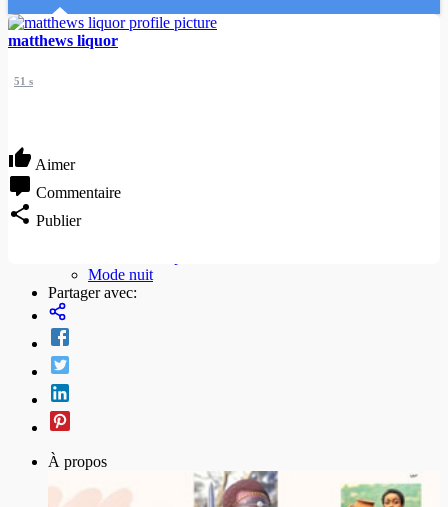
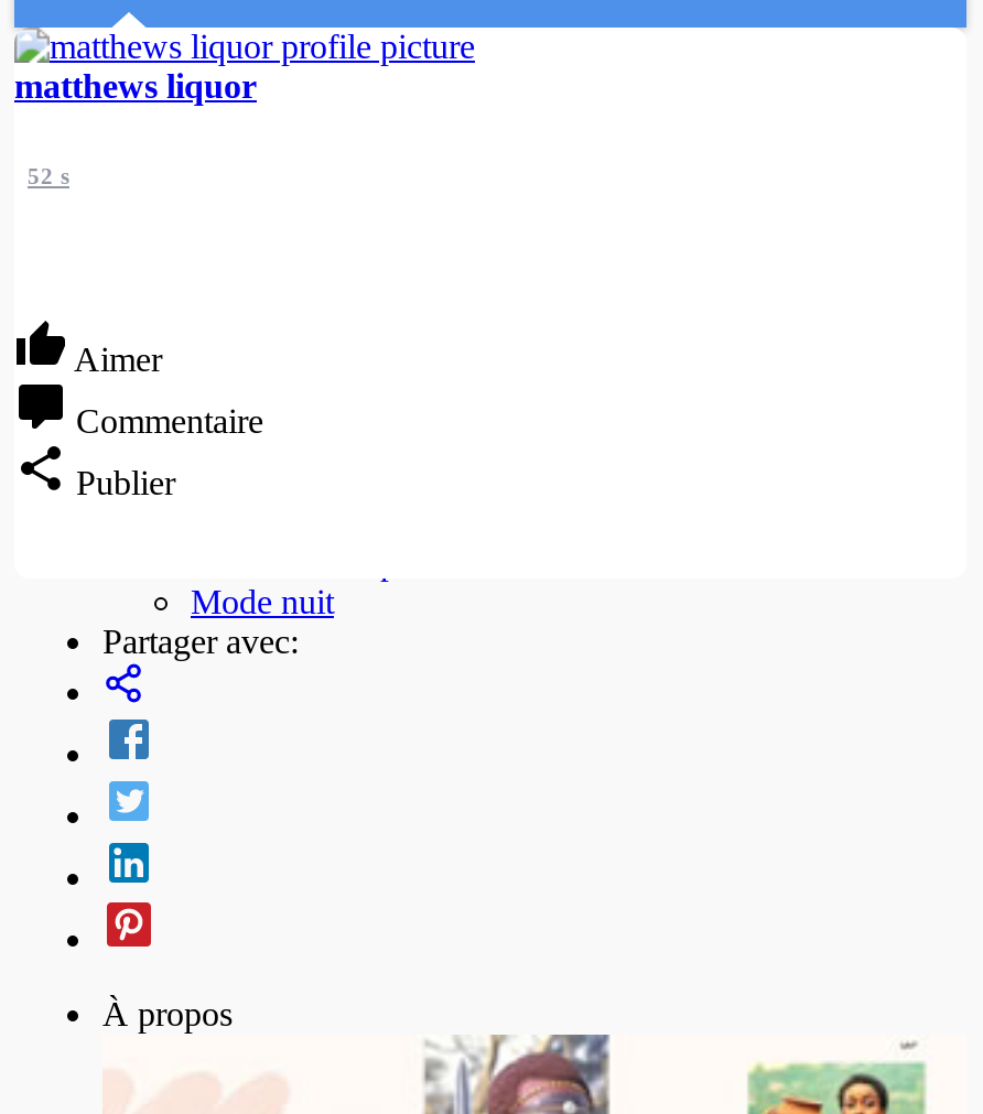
- 51 s
+ 52 s
